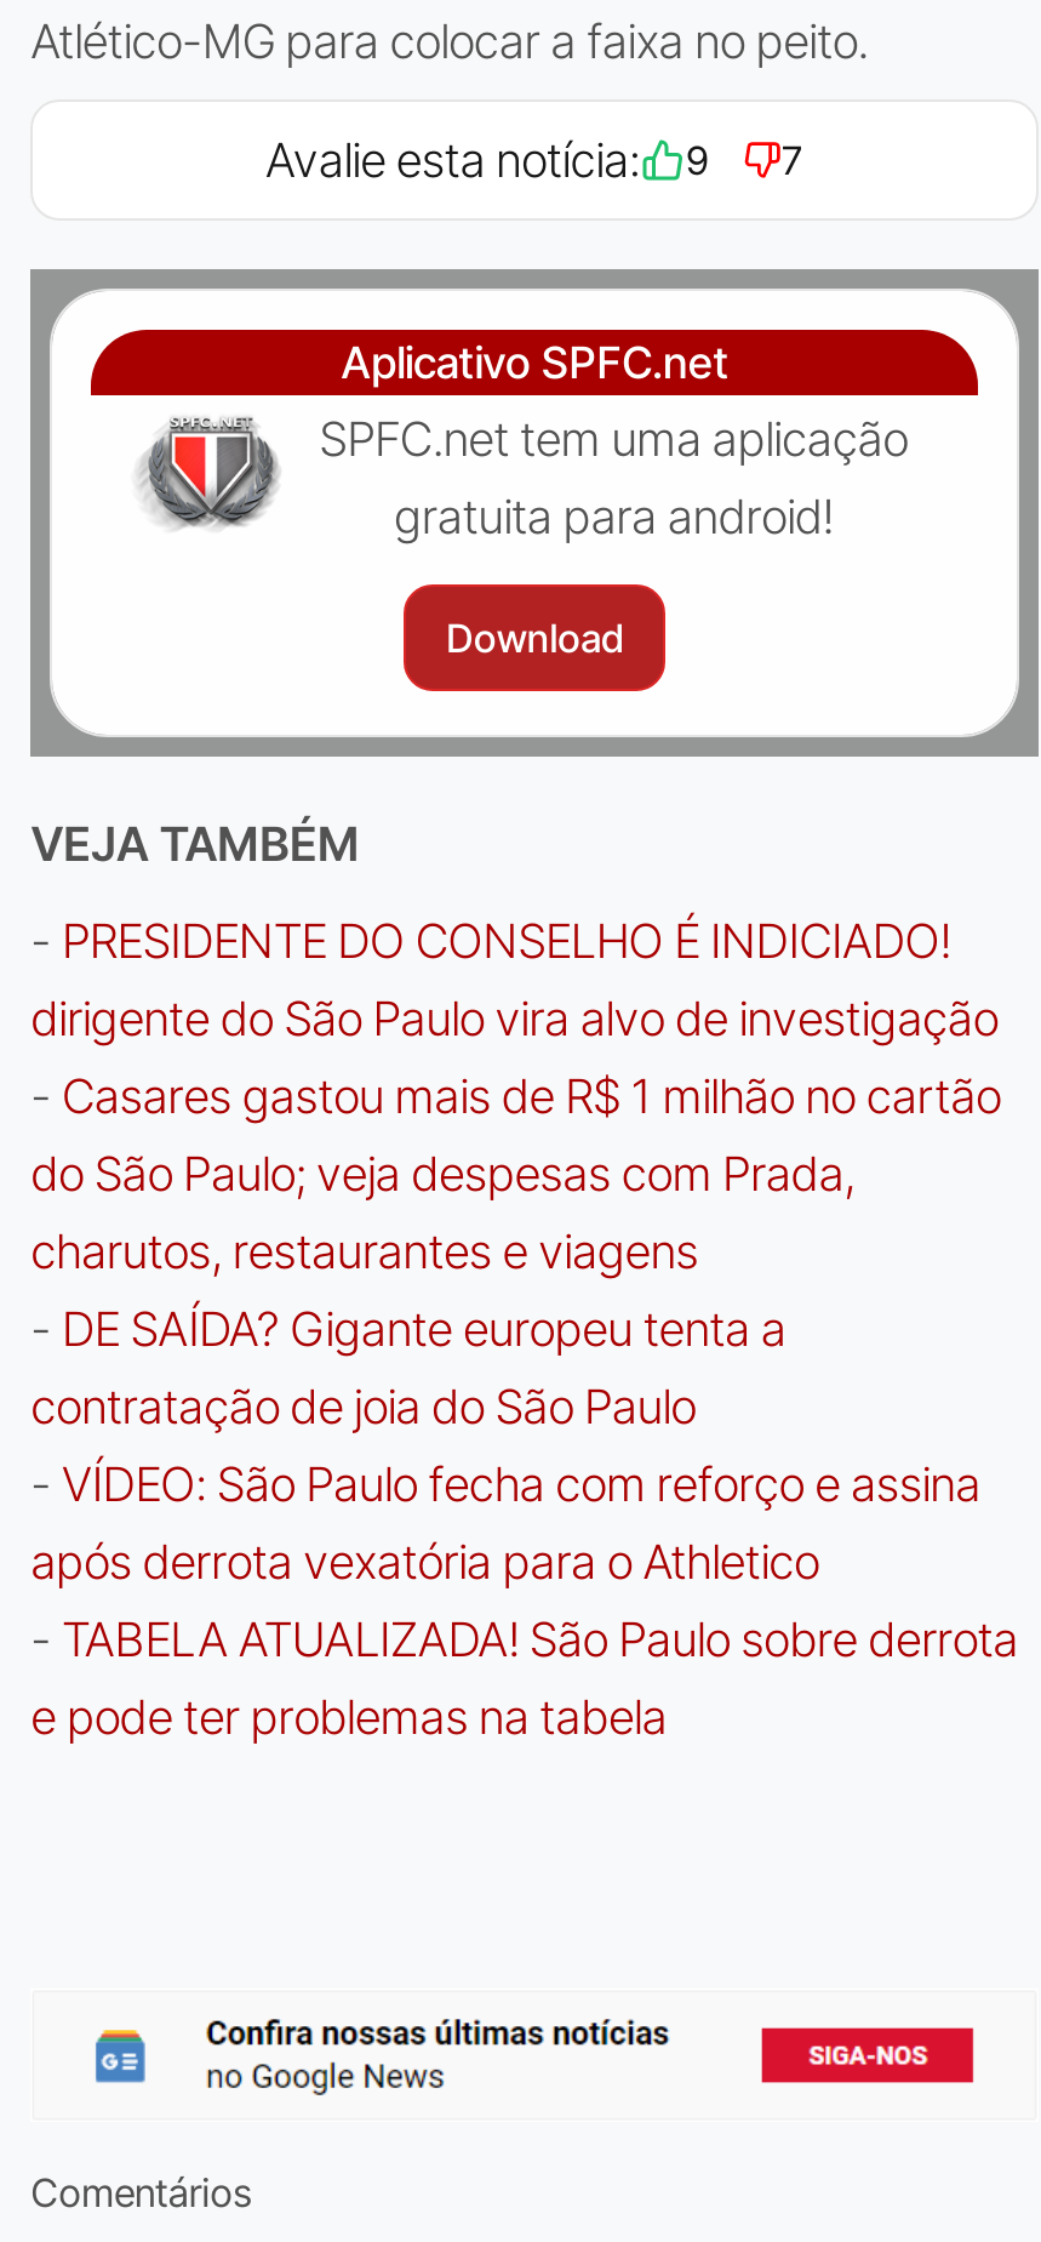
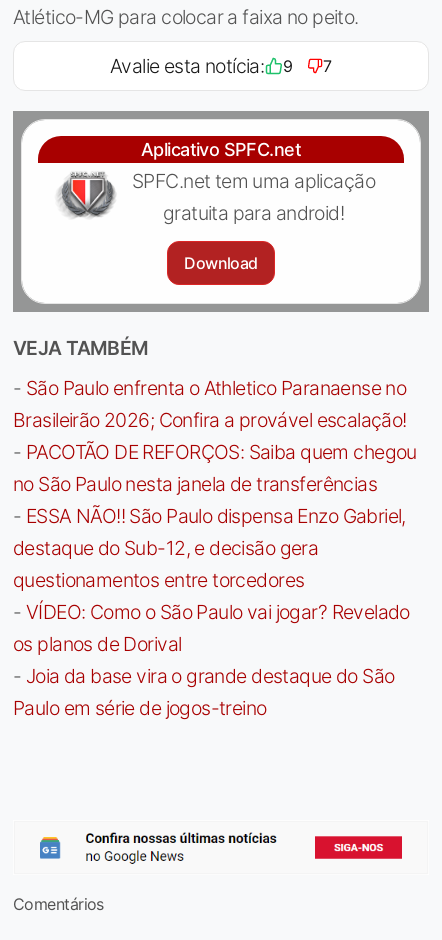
- - PRESIDENTE DO CONSELHO É INDICIADO!
- dirigente do São Paulo vira alvo de investigação
- - Casares gastou mais de R$ 1 milhão no cartão
- do São Paulo; veja despesas com Prada,
- charutos, restaurantes e viagens
- - DE SAÍDA? Gigante europeu tenta a
- contratação de joia do São Paulo
- - VÍDEO: São Paulo fecha com reforço e assina
- após derrota vexatória para o Athletico
- - TABELA ATUALIZADA! São Paulo sobre derrota
- e pode ter problemas na tabela
+ - São Paulo enfrenta o Athletico Paranaense no
+ Brasileirão 2026; Confira a provável escalação!
+ - PACOTÃO DE REFORÇOS: Saiba quem chegou
+ no São Paulo nesta janela de transferências
+ - ESSA NÃO!! São Paulo dispensa Enzo Gabriel,
+ destaque do Sub-12, e decisão gera
+ questionamentos entre torcedores
+ - VÍDEO: Como o São Paulo vai jogar? Revelado
+ os planos de Dorival
+ - Joia da base vira o grande destaque do São
+ Paulo em série de jogos-treino
